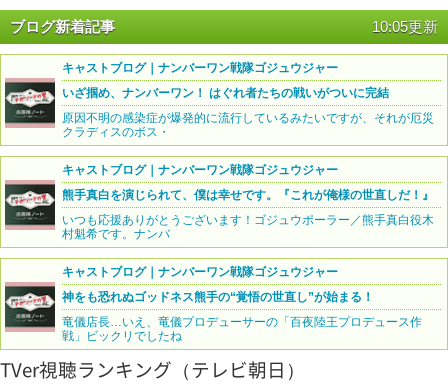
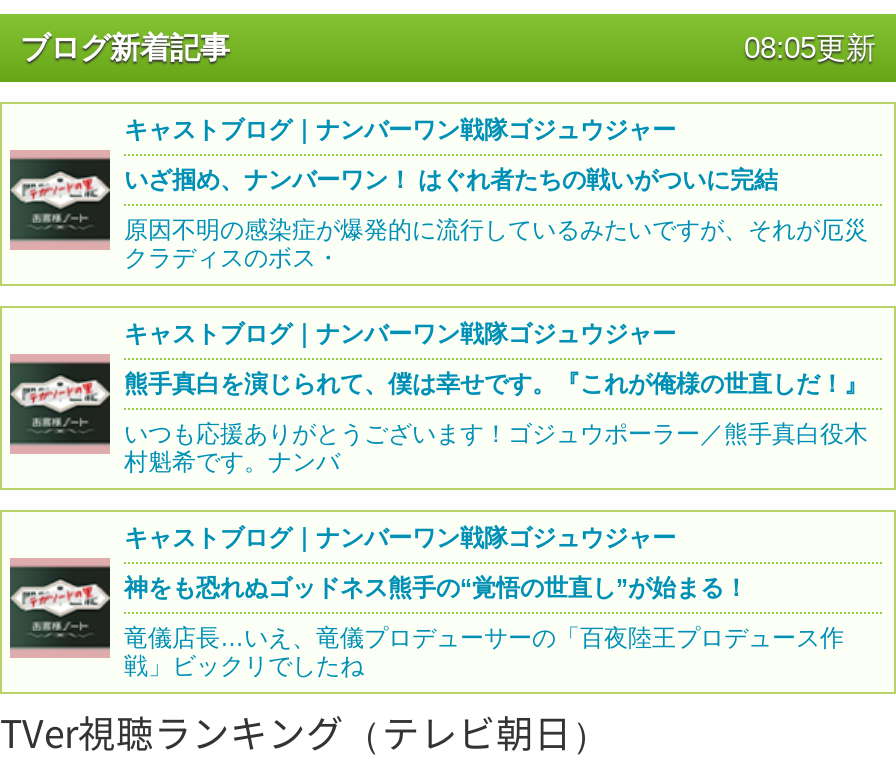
- 10:05更新
+ 08:05更新
